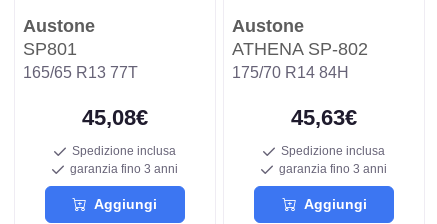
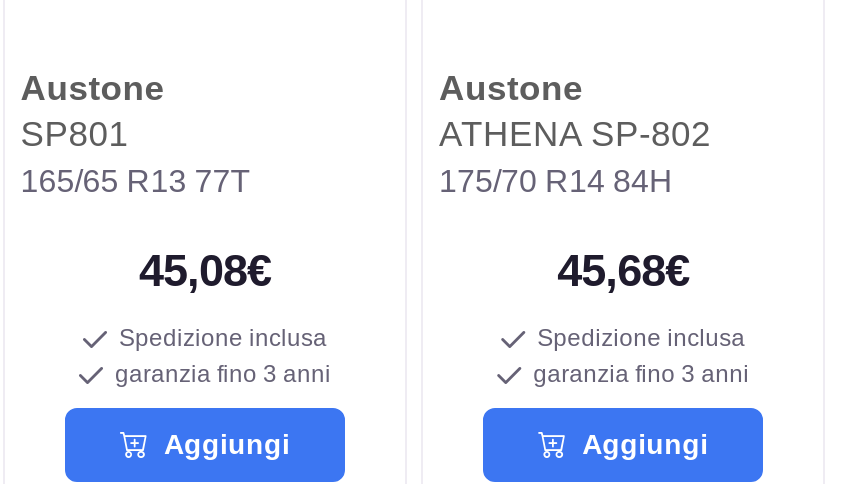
- 45,63€
+ 45,68€
